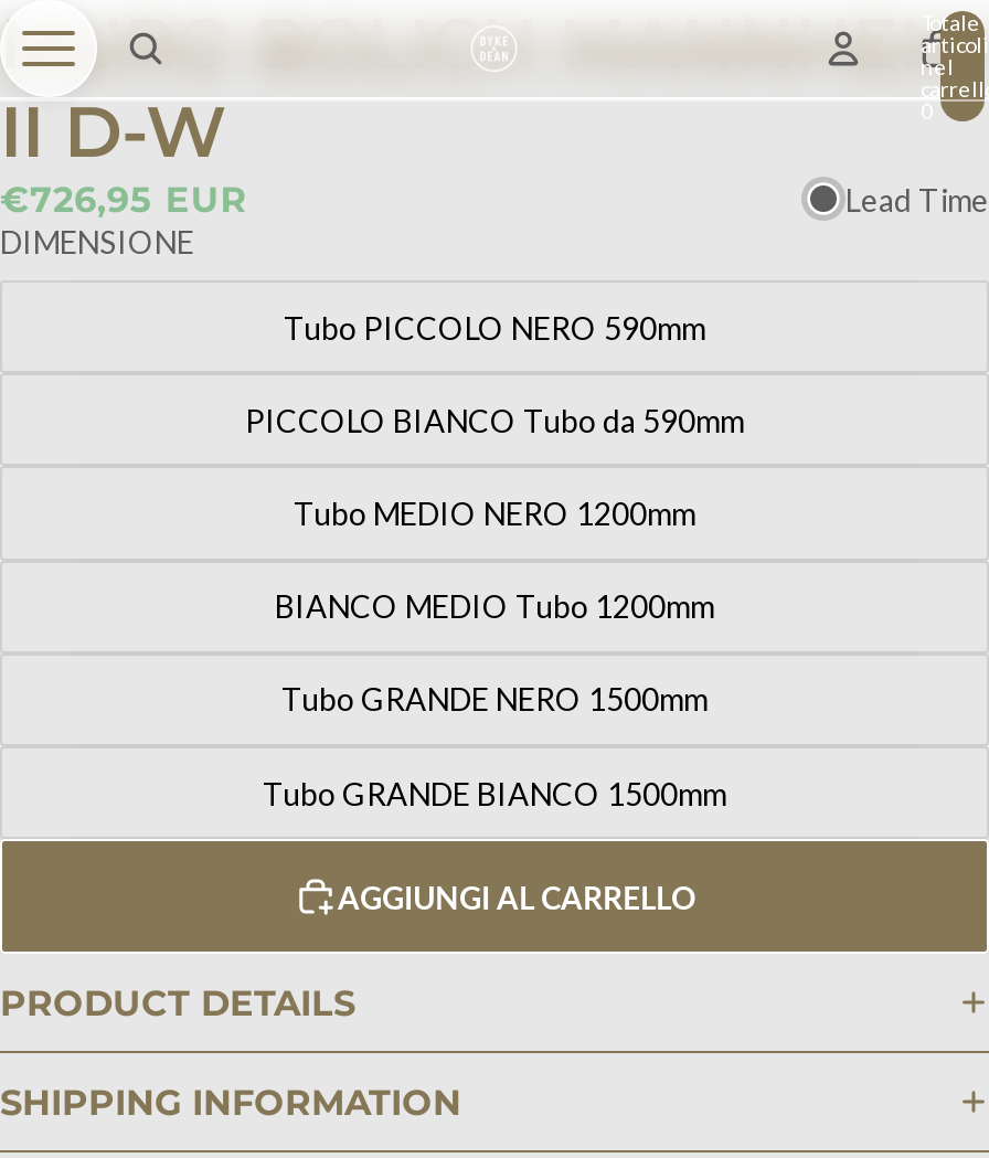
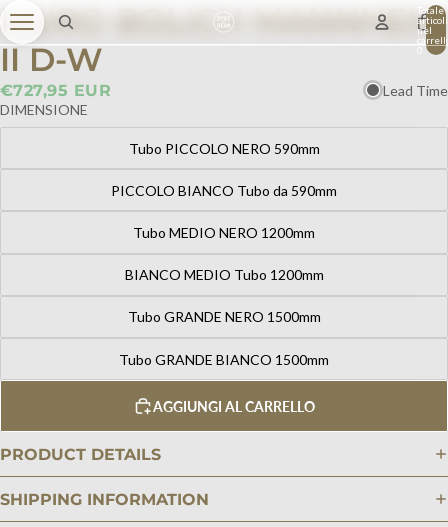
- €726,95 EUR
+ €727,95 EUR
